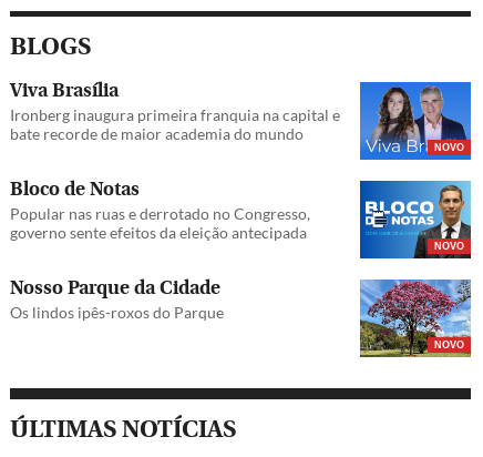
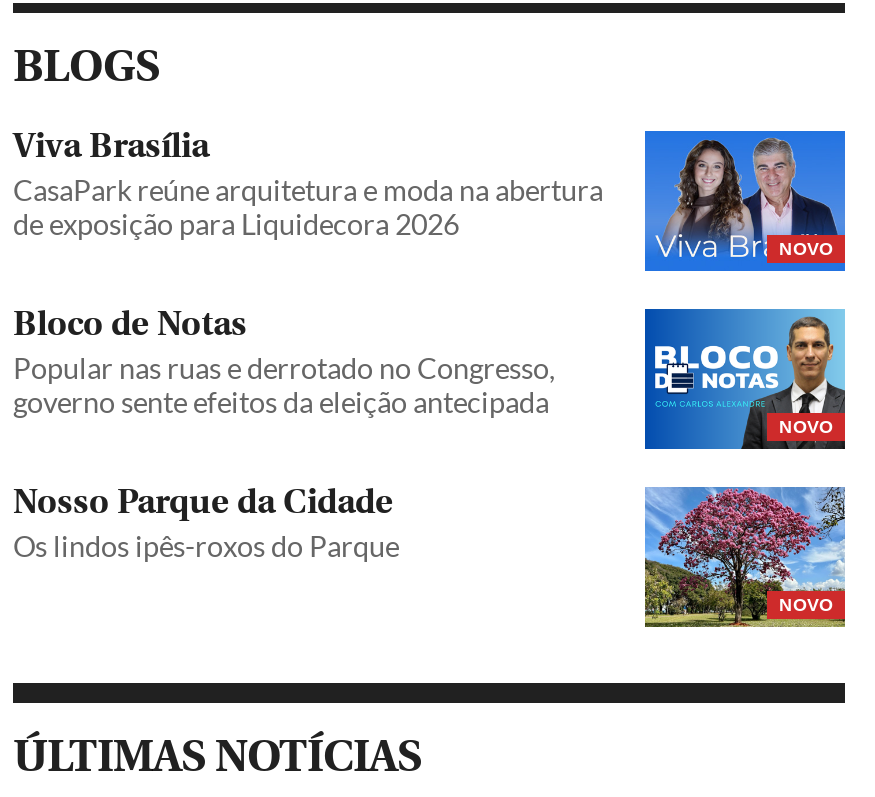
- Ironberg inaugura primeira franquia na capital e
- bate recorde de maior academia do mundo
+ CasaPark reúne arquitetura e moda na abertura
+ de exposição para Liquidecora 2026
